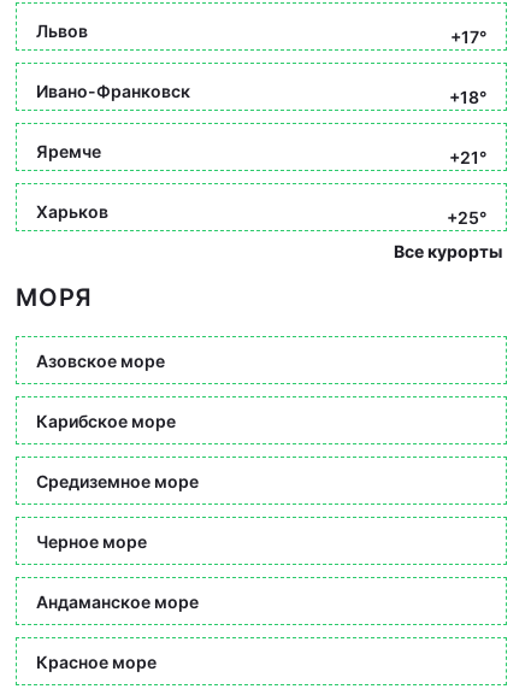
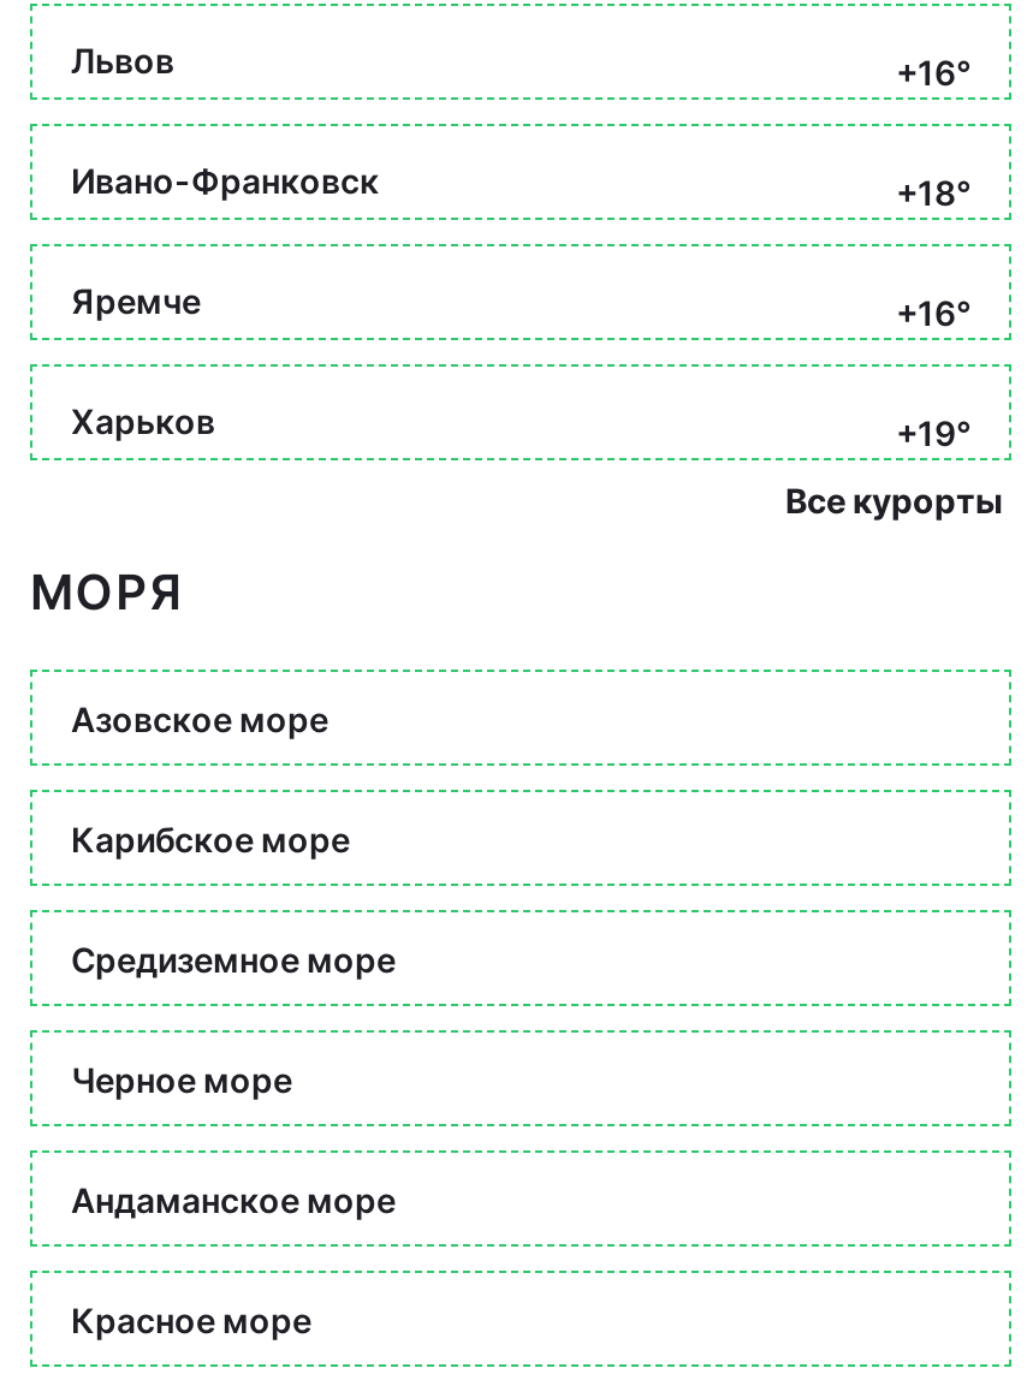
- +17°
+ +16°

- +21°
+ +16°

- +25°
+ +19°
